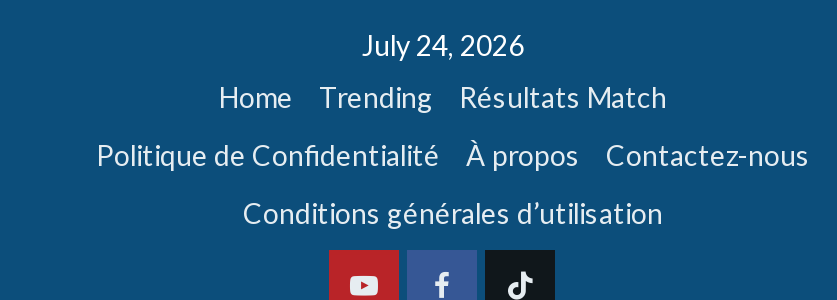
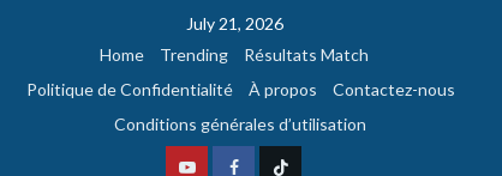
- July 24, 2026
+ July 21, 2026
